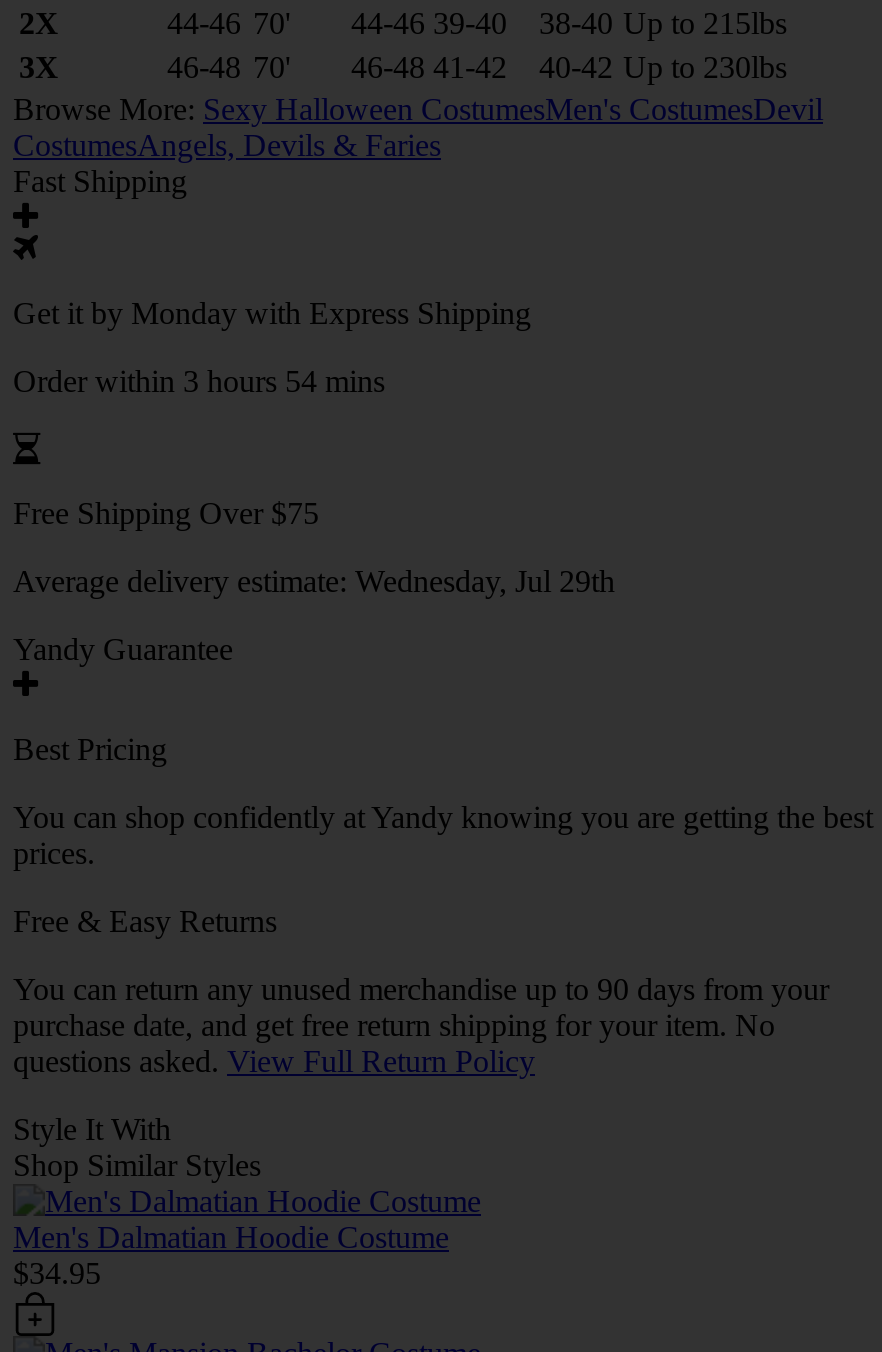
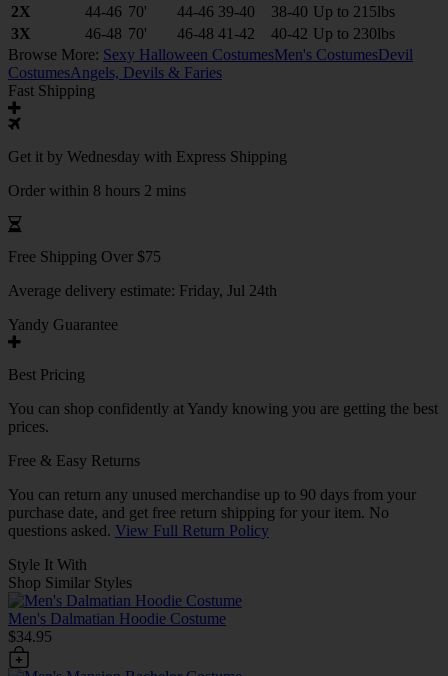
- Get it by Monday with Express Shipping
+ Get it by Wednesday with Express Shipping

- Order within 3 hours 54 mins
+ Order within 8 hours 2 mins

- Average delivery estimate: Wednesday, Jul 29th
+ Average delivery estimate: Friday, Jul 24th
